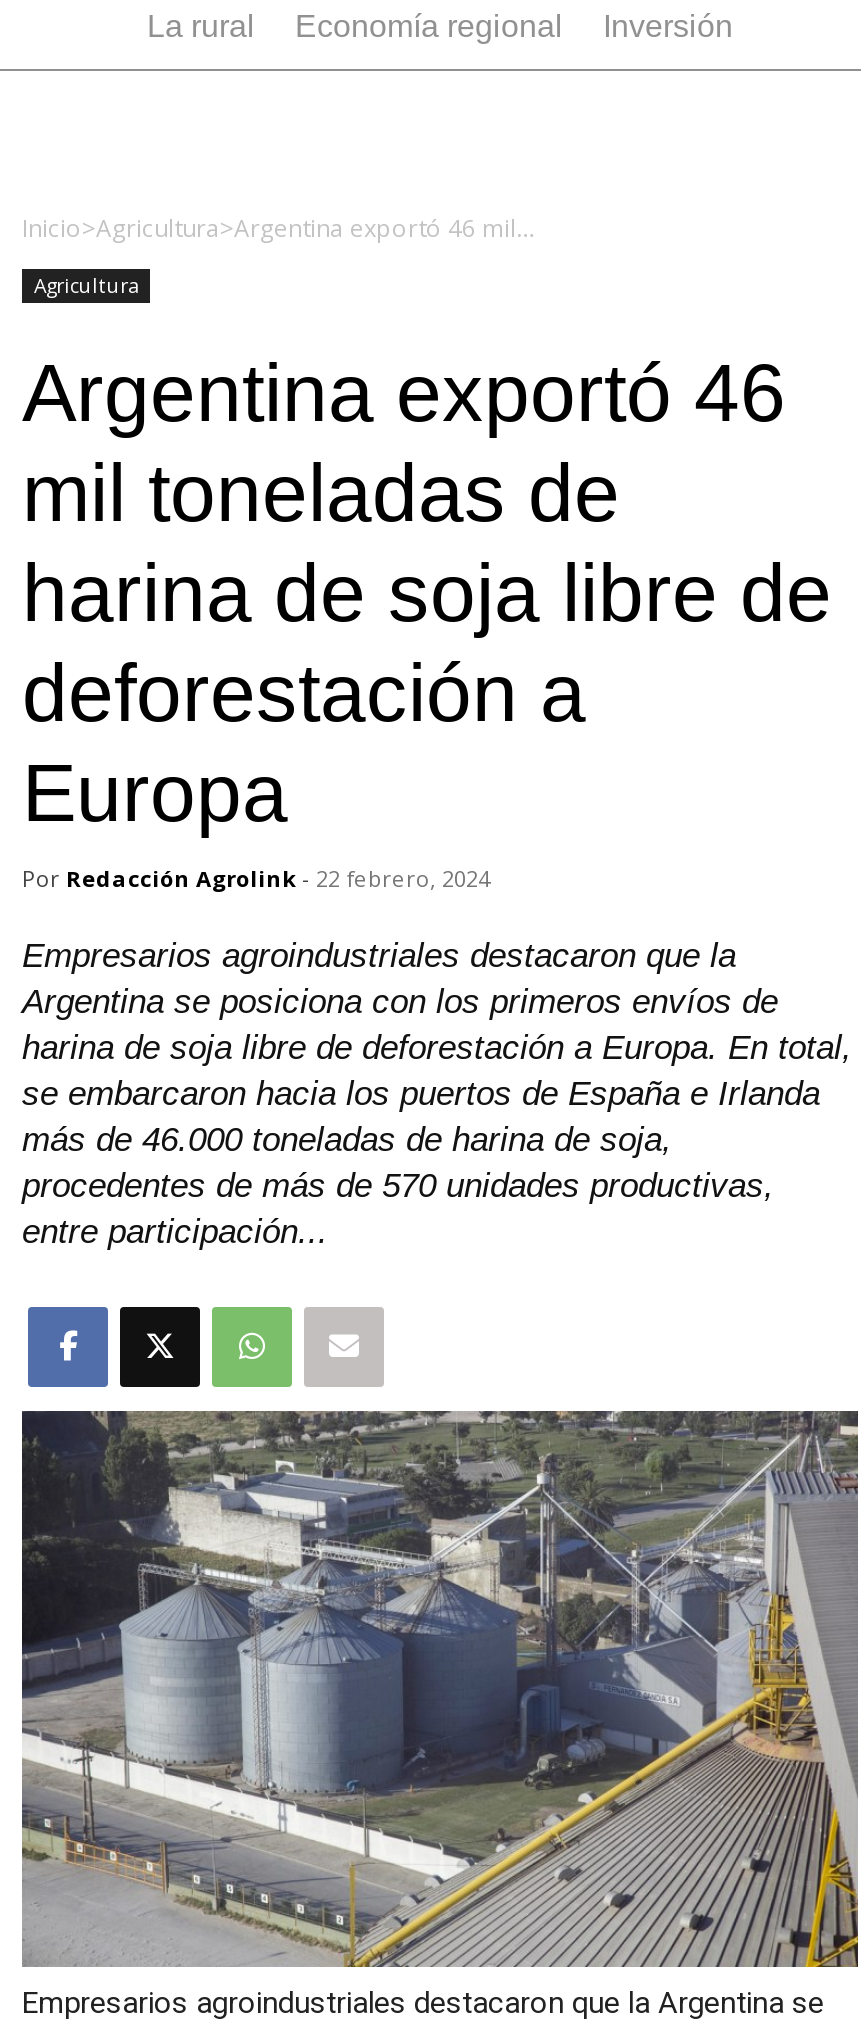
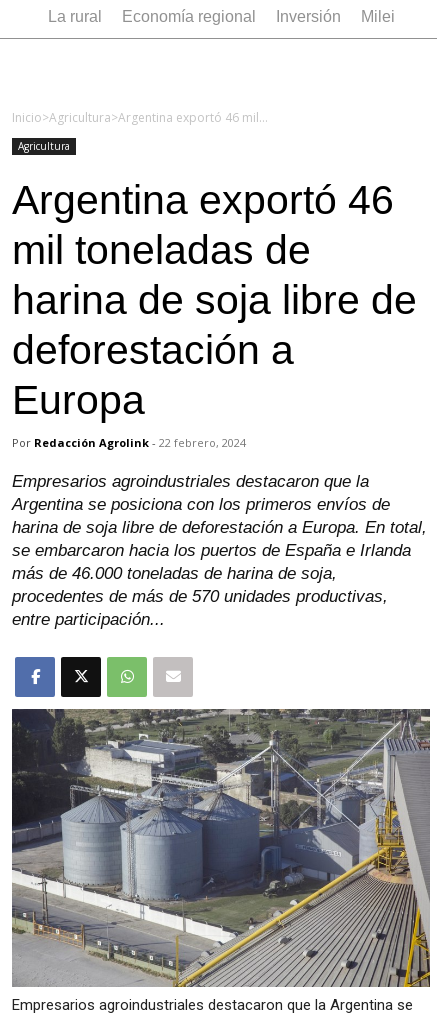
+ Milei
